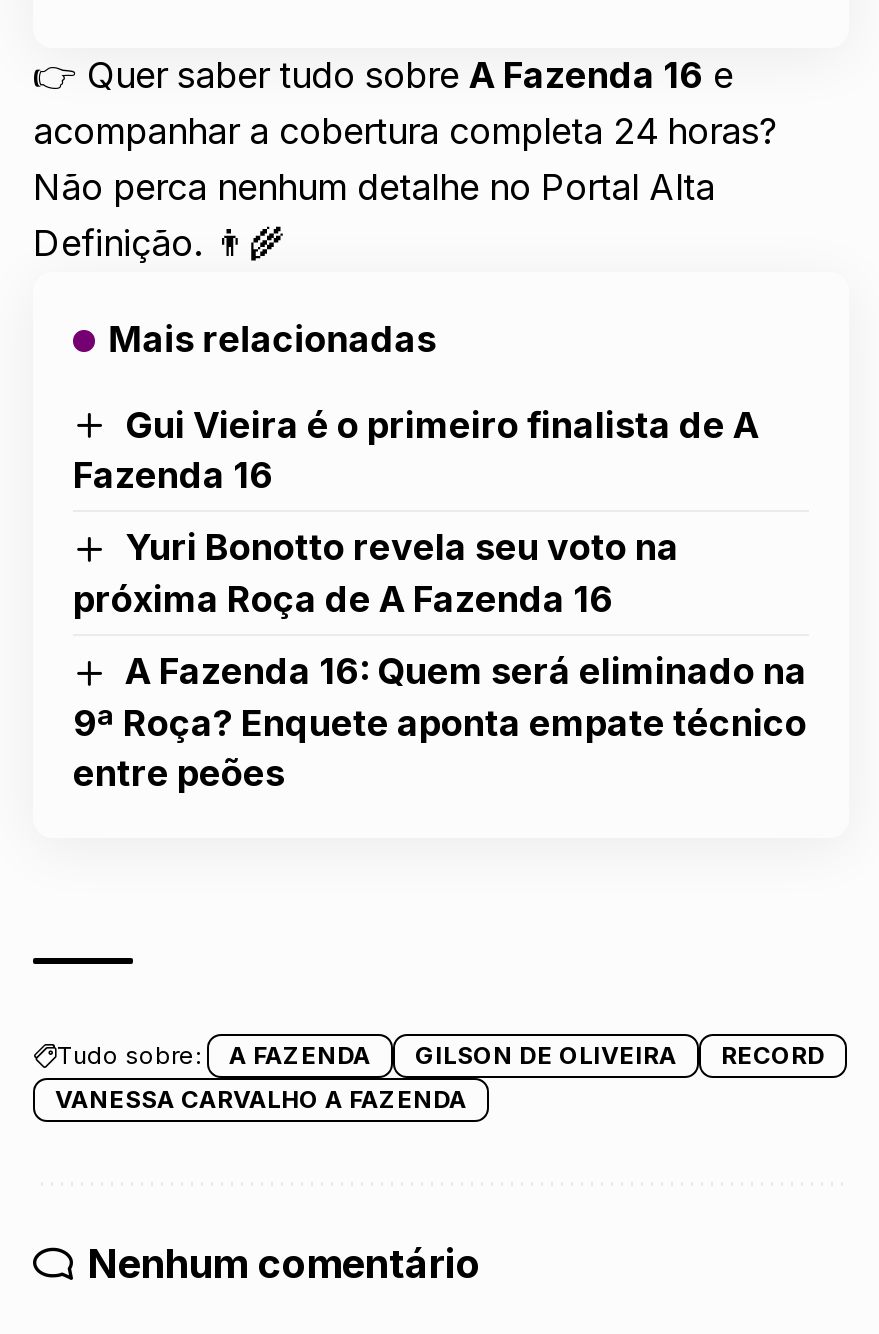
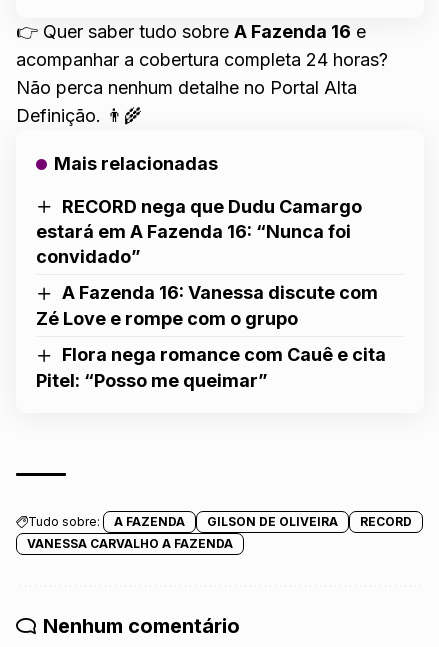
- Gui Vieira é o primeiro finalista de A
- Fazenda 16
+ RECORD nega que Dudu Camargo
+ estará em A Fazenda 16: “Nunca foi
+ convidado”

- Yuri Bonotto revela seu voto na
- próxima Roça de A Fazenda 16
+ A Fazenda 16: Vanessa discute com
+ Zé Love e rompe com o grupo

- A Fazenda 16: Quem será eliminado na
- 9ª Roça? Enquete aponta empate técnico
- entre peões
+ Flora nega romance com Cauê e cita
+ Pitel: “Posso me queimar”
